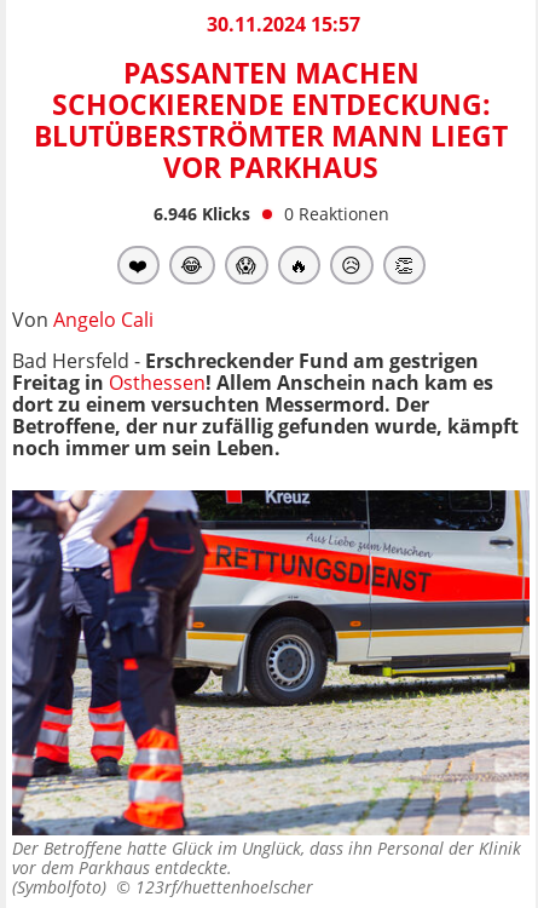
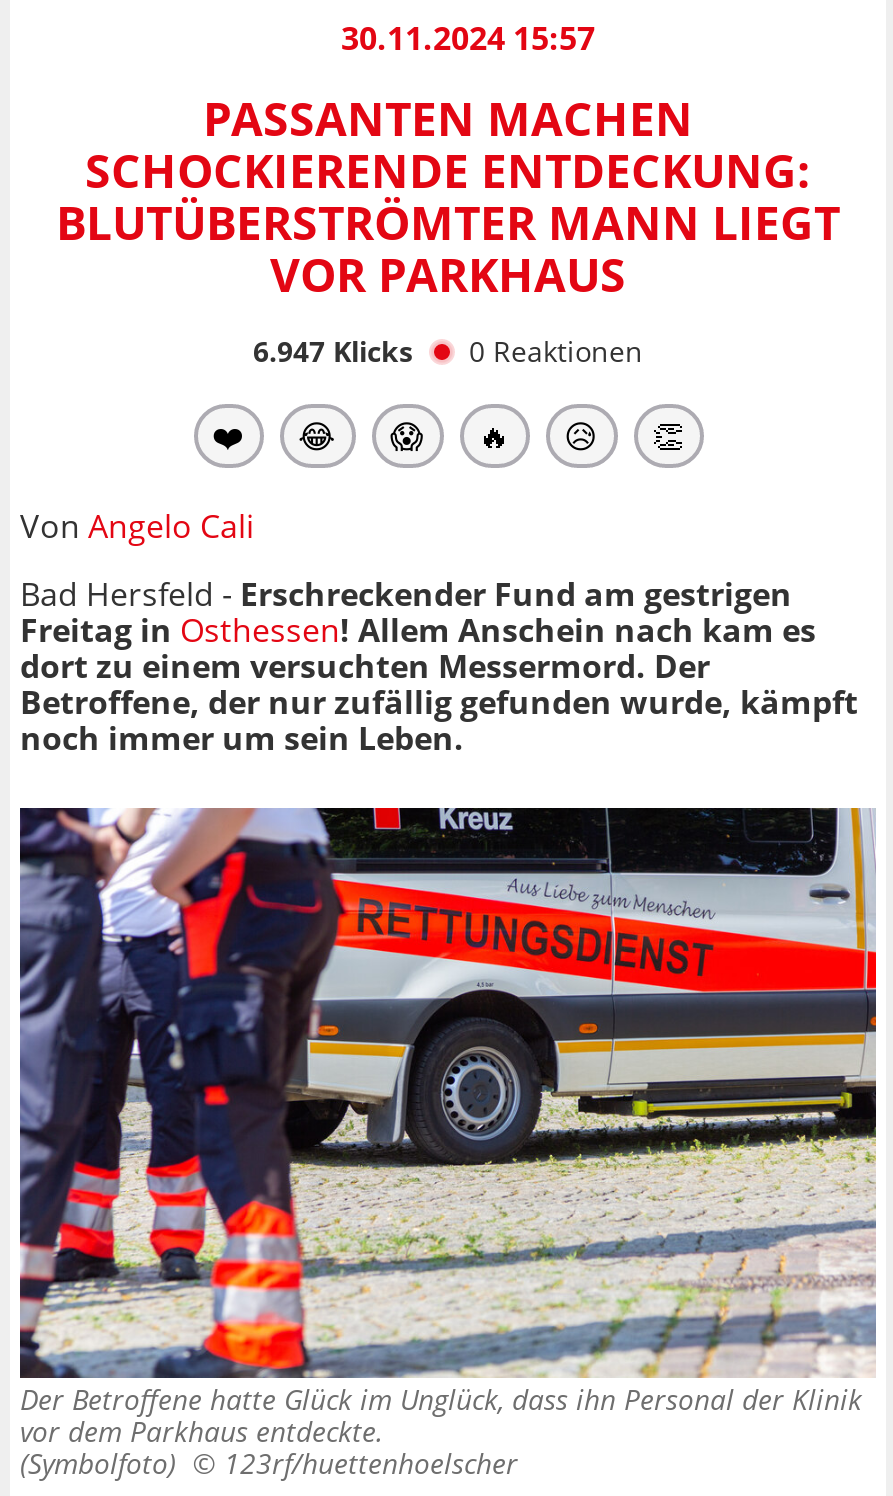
- 6.946 Klicks 0 Reaktionen
+ 6.947 Klicks 0 Reaktionen
